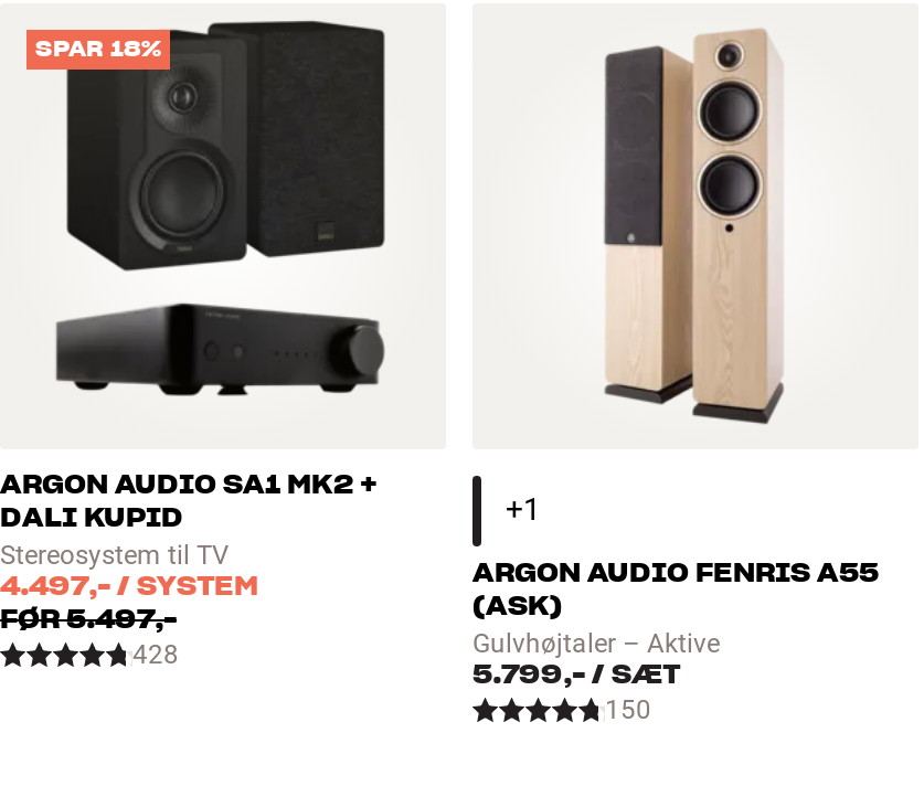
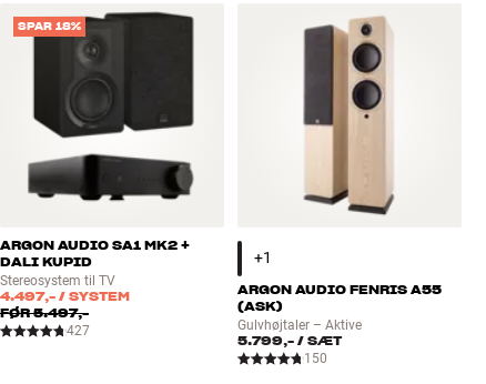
- 428
+ 427
